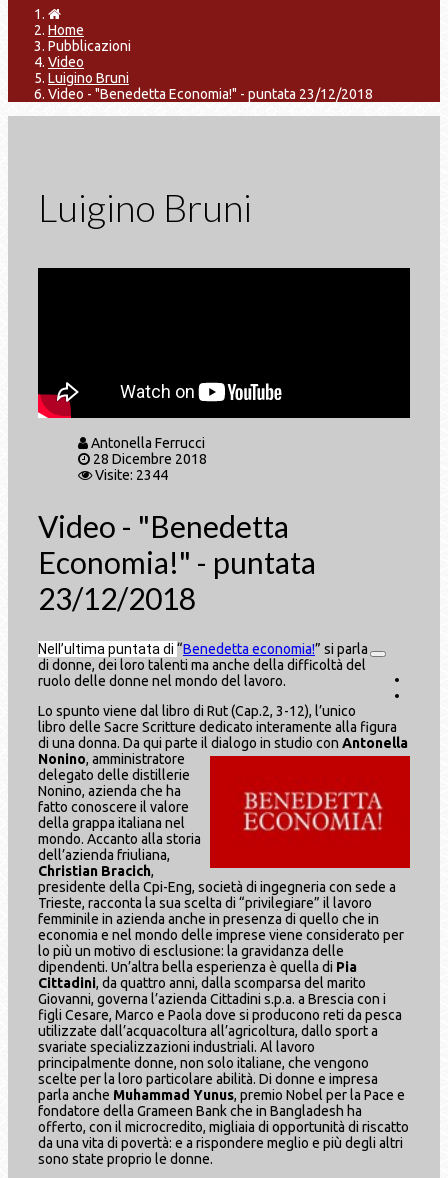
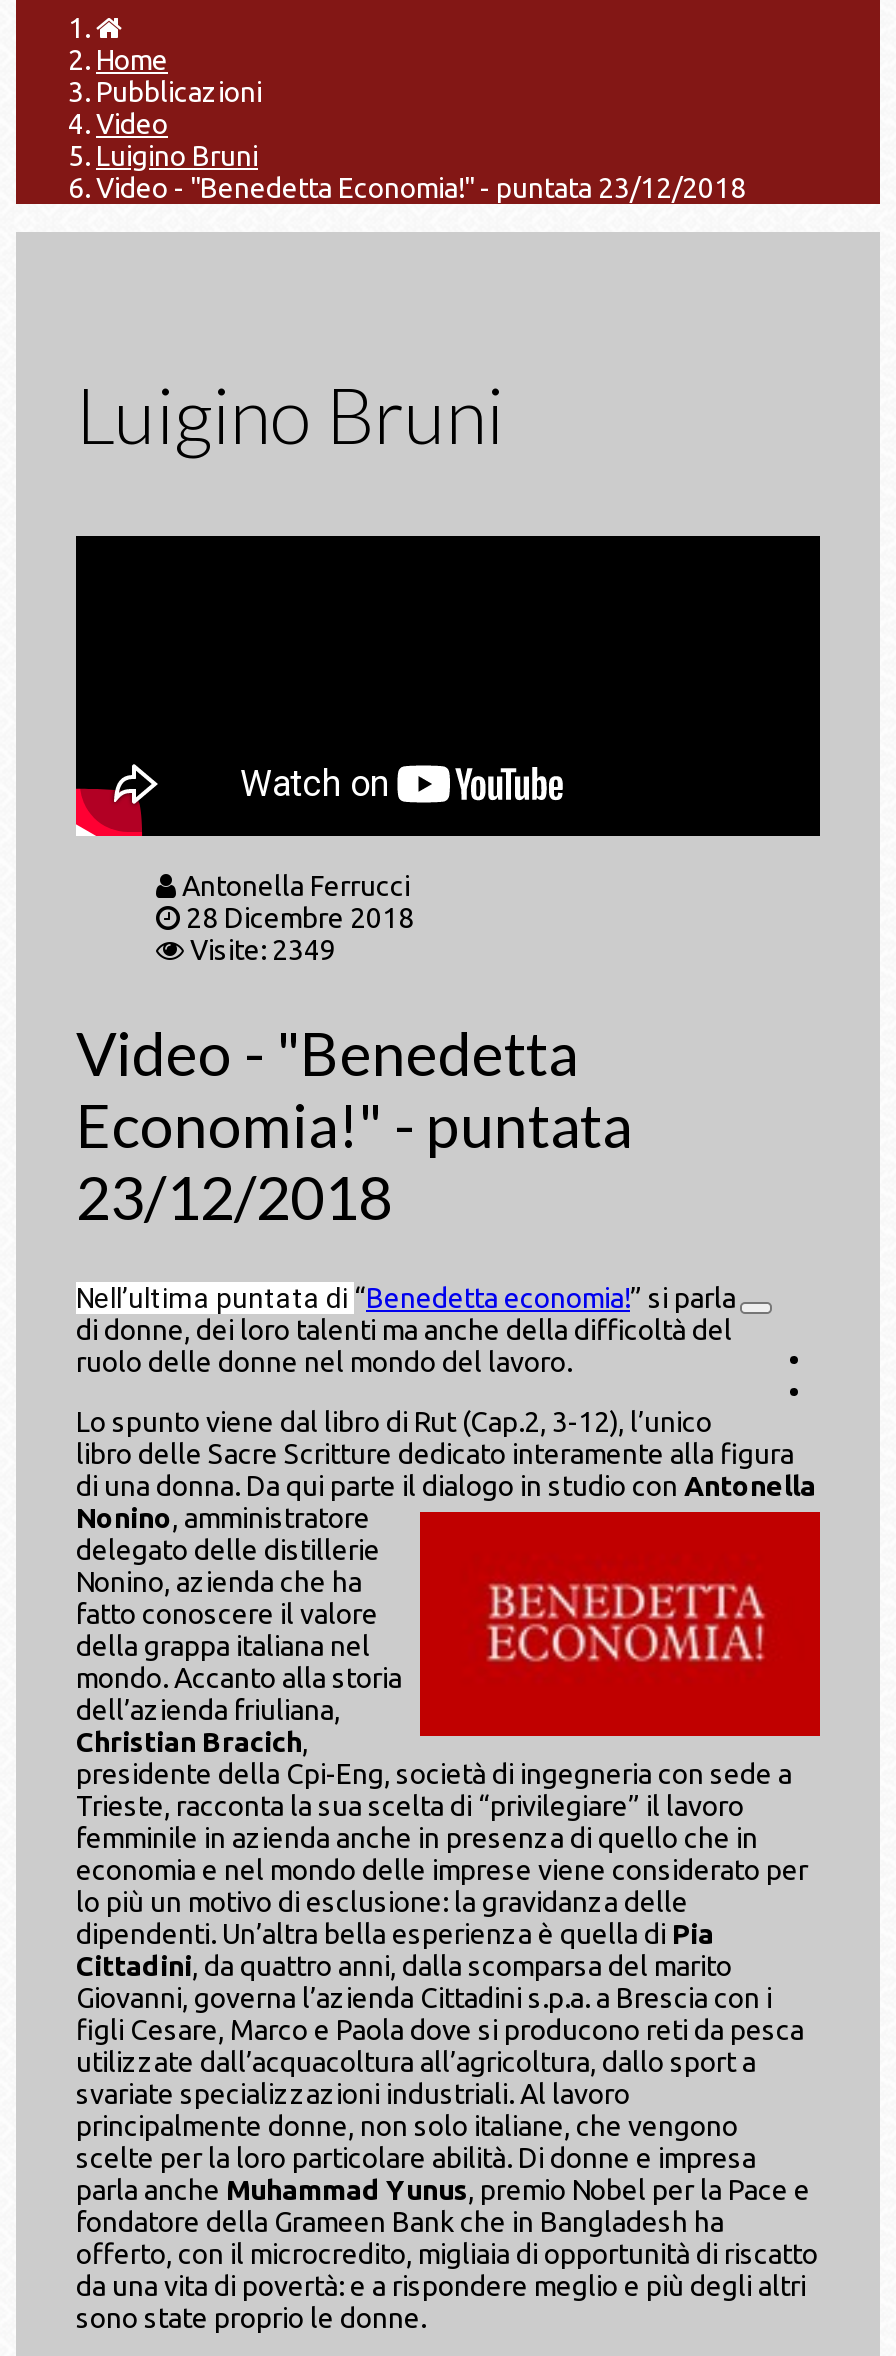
- Visite: 2344
+ Visite: 2349
